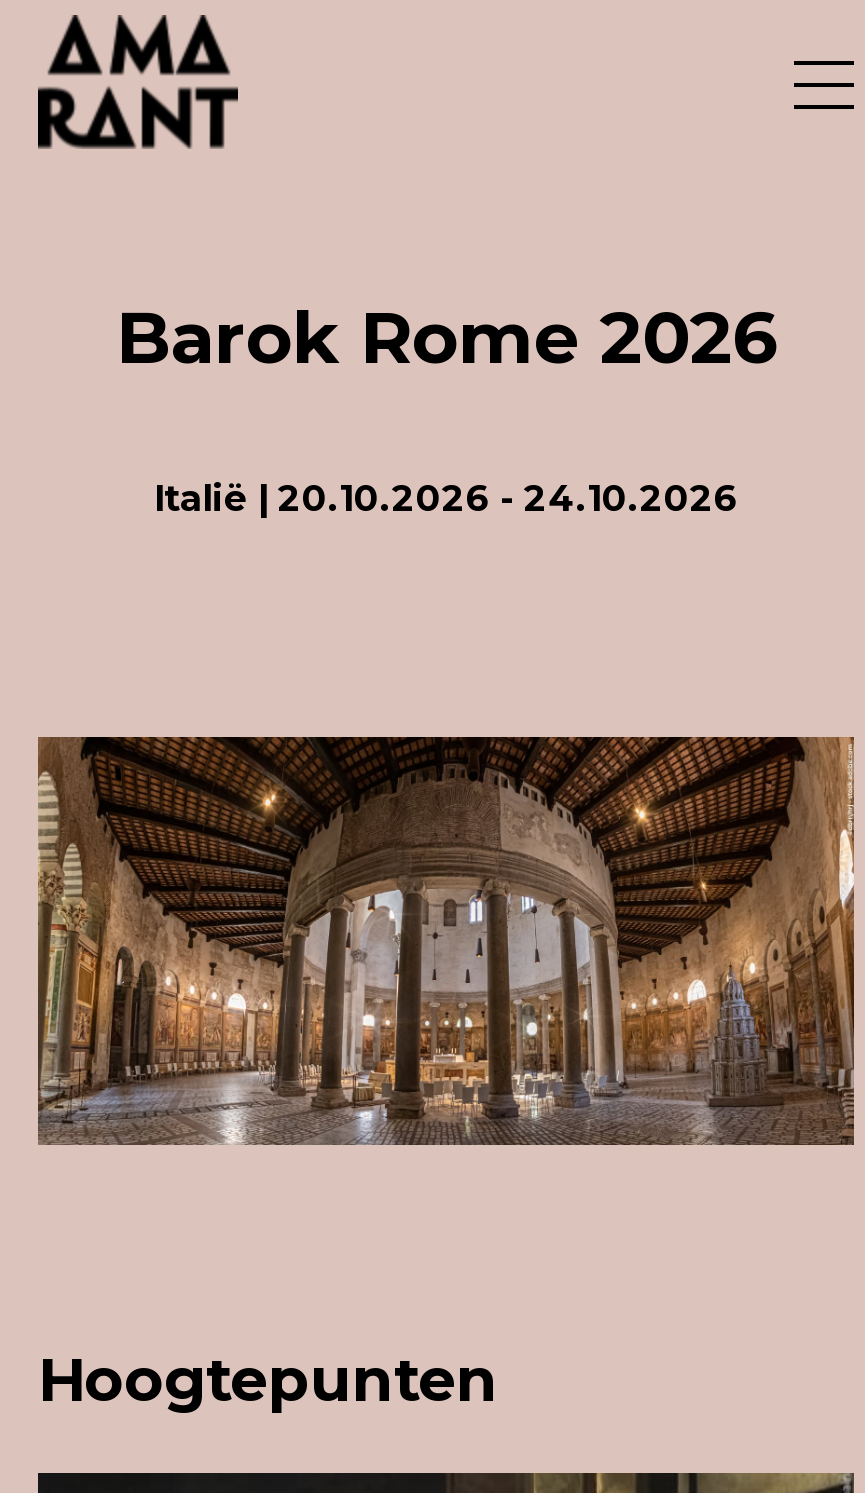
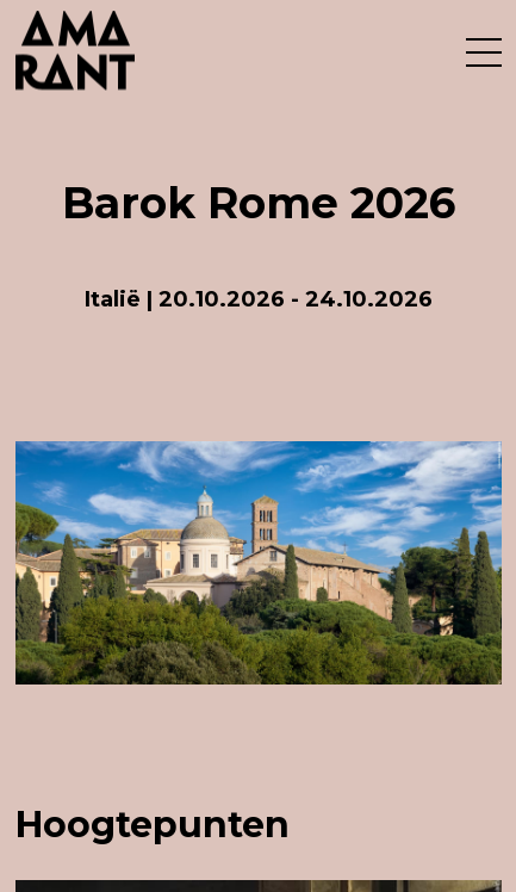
- [image]
+ [image]
